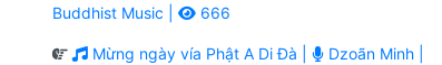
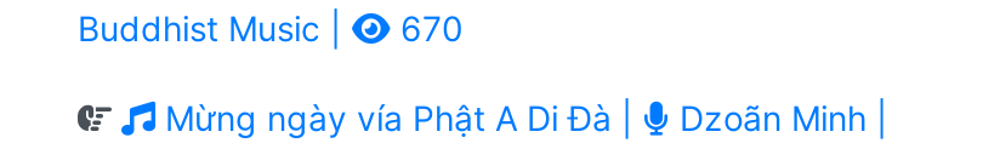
- 666
+ 670
